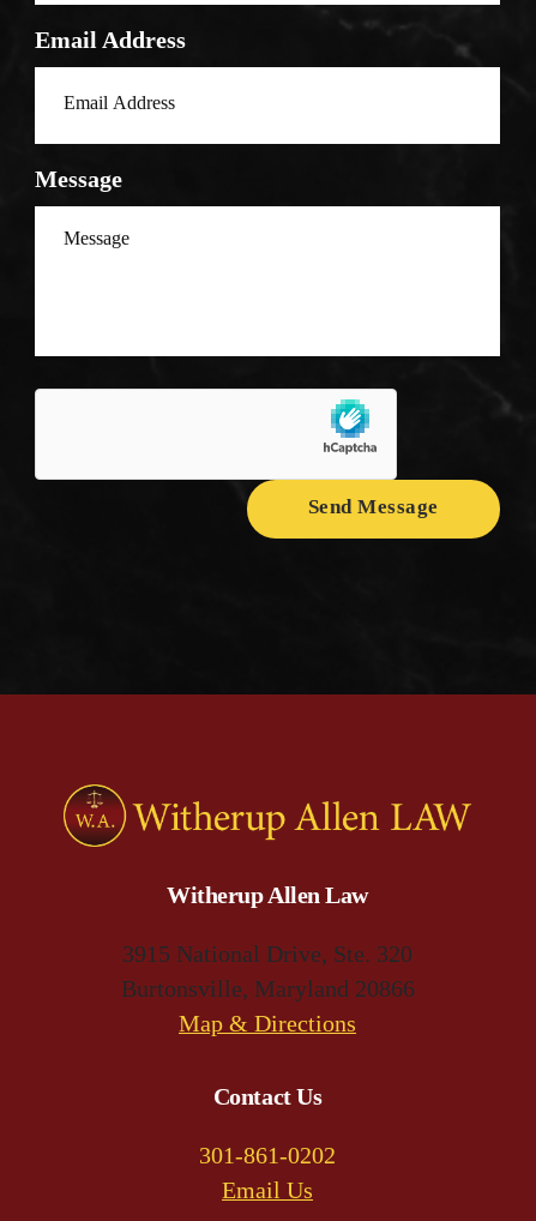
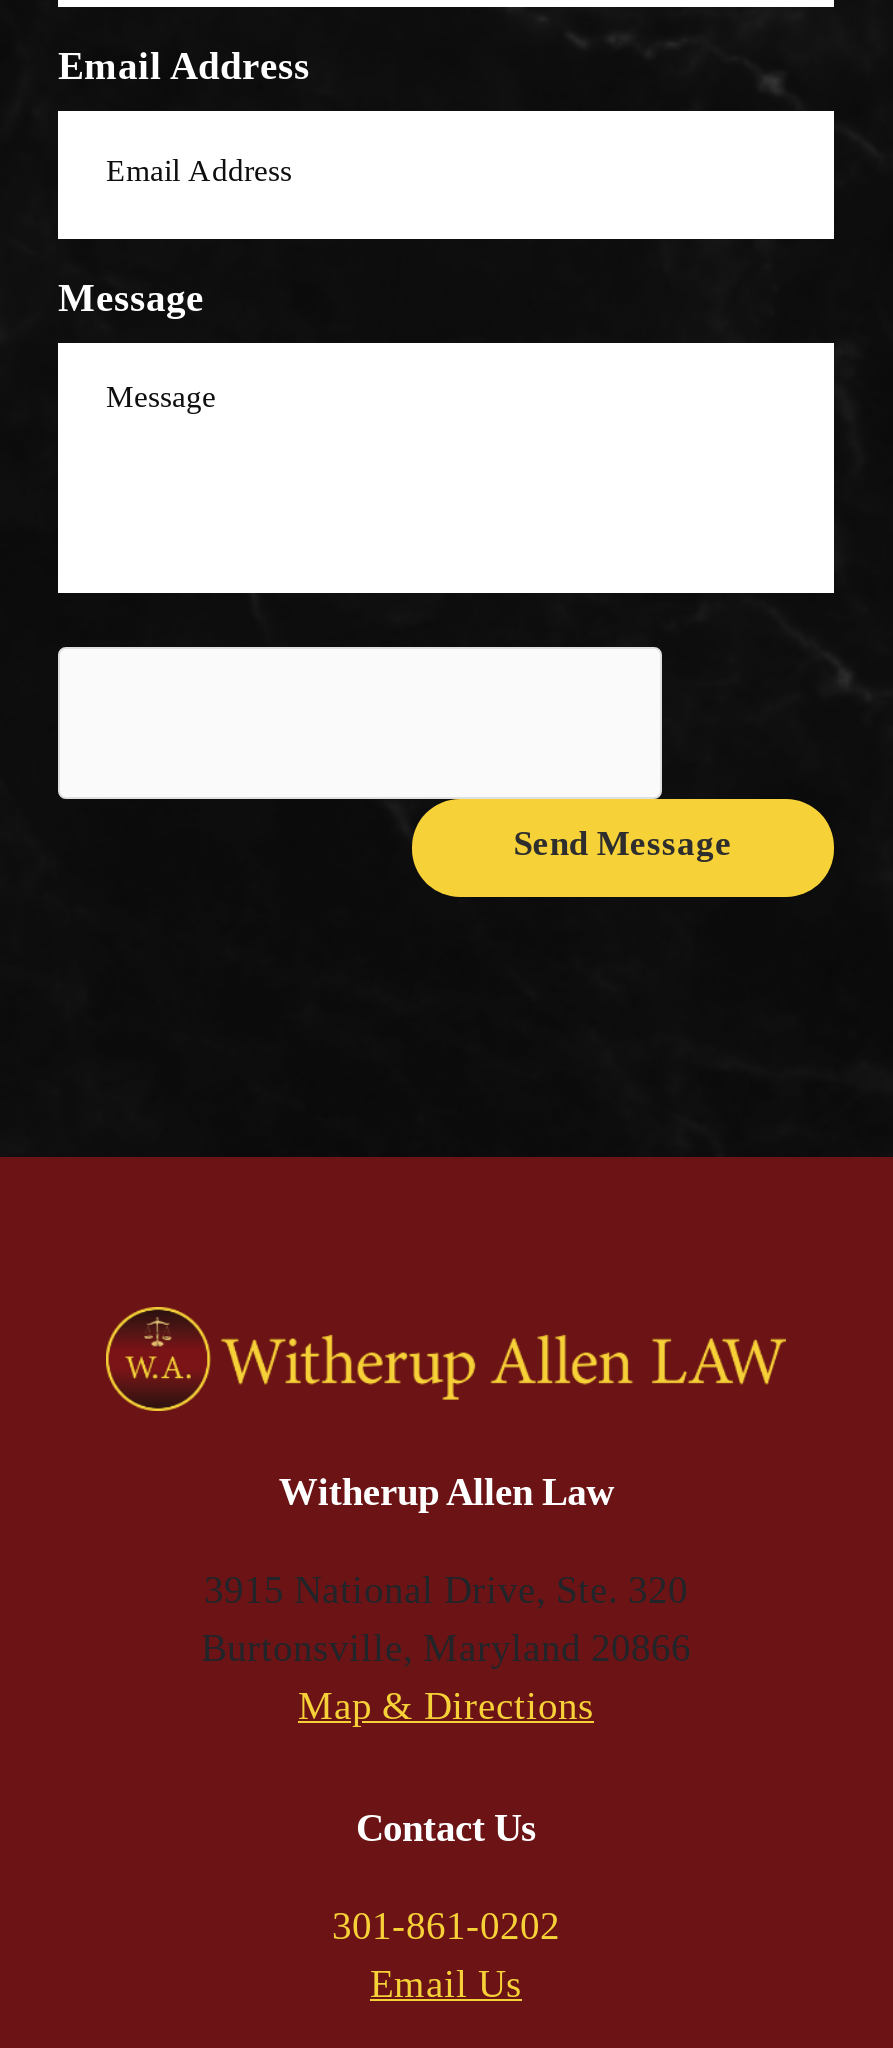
- [image]
